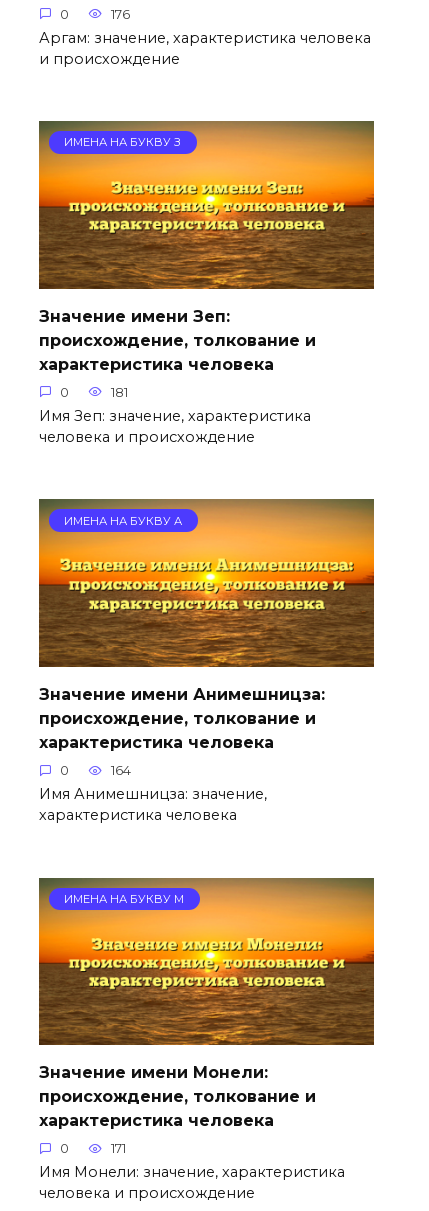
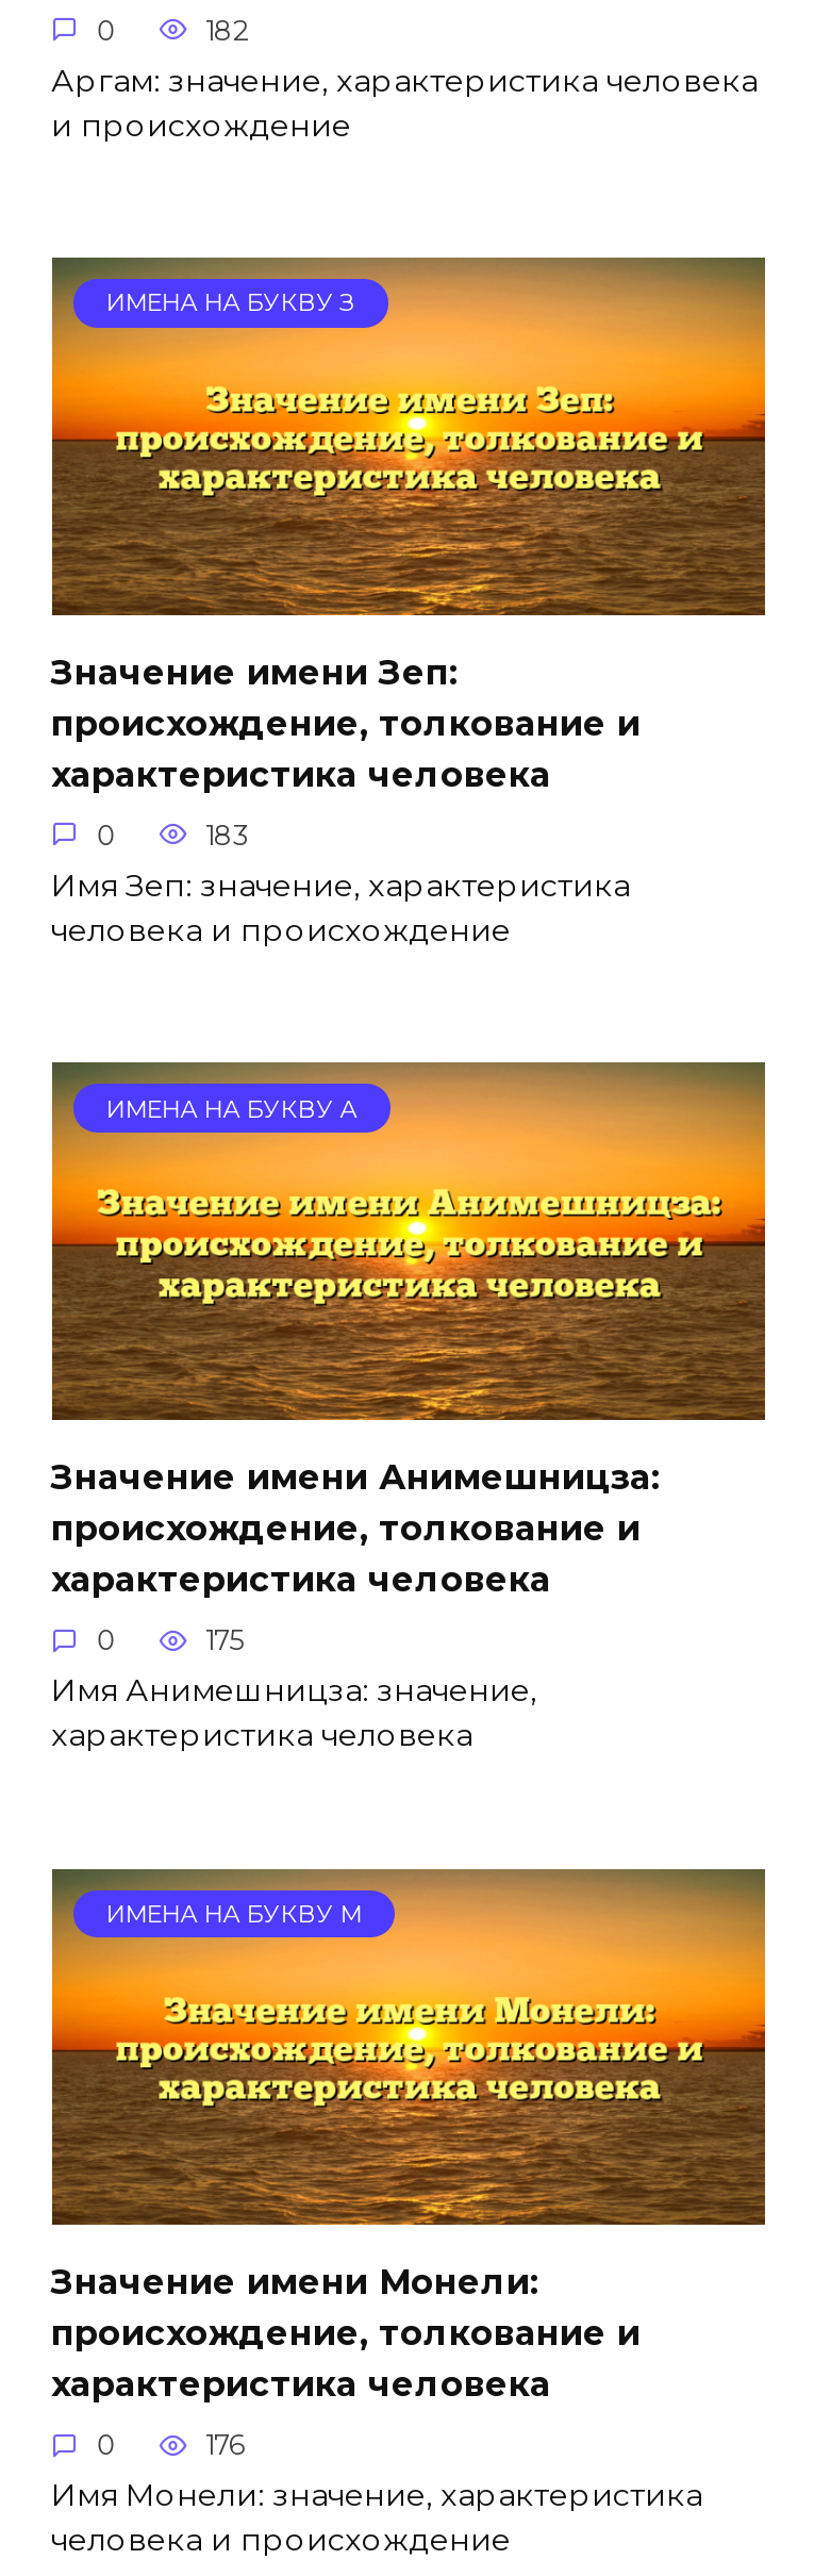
- 176
+ 182

- 181
+ 183

- 164
+ 175

- 171
+ 176
